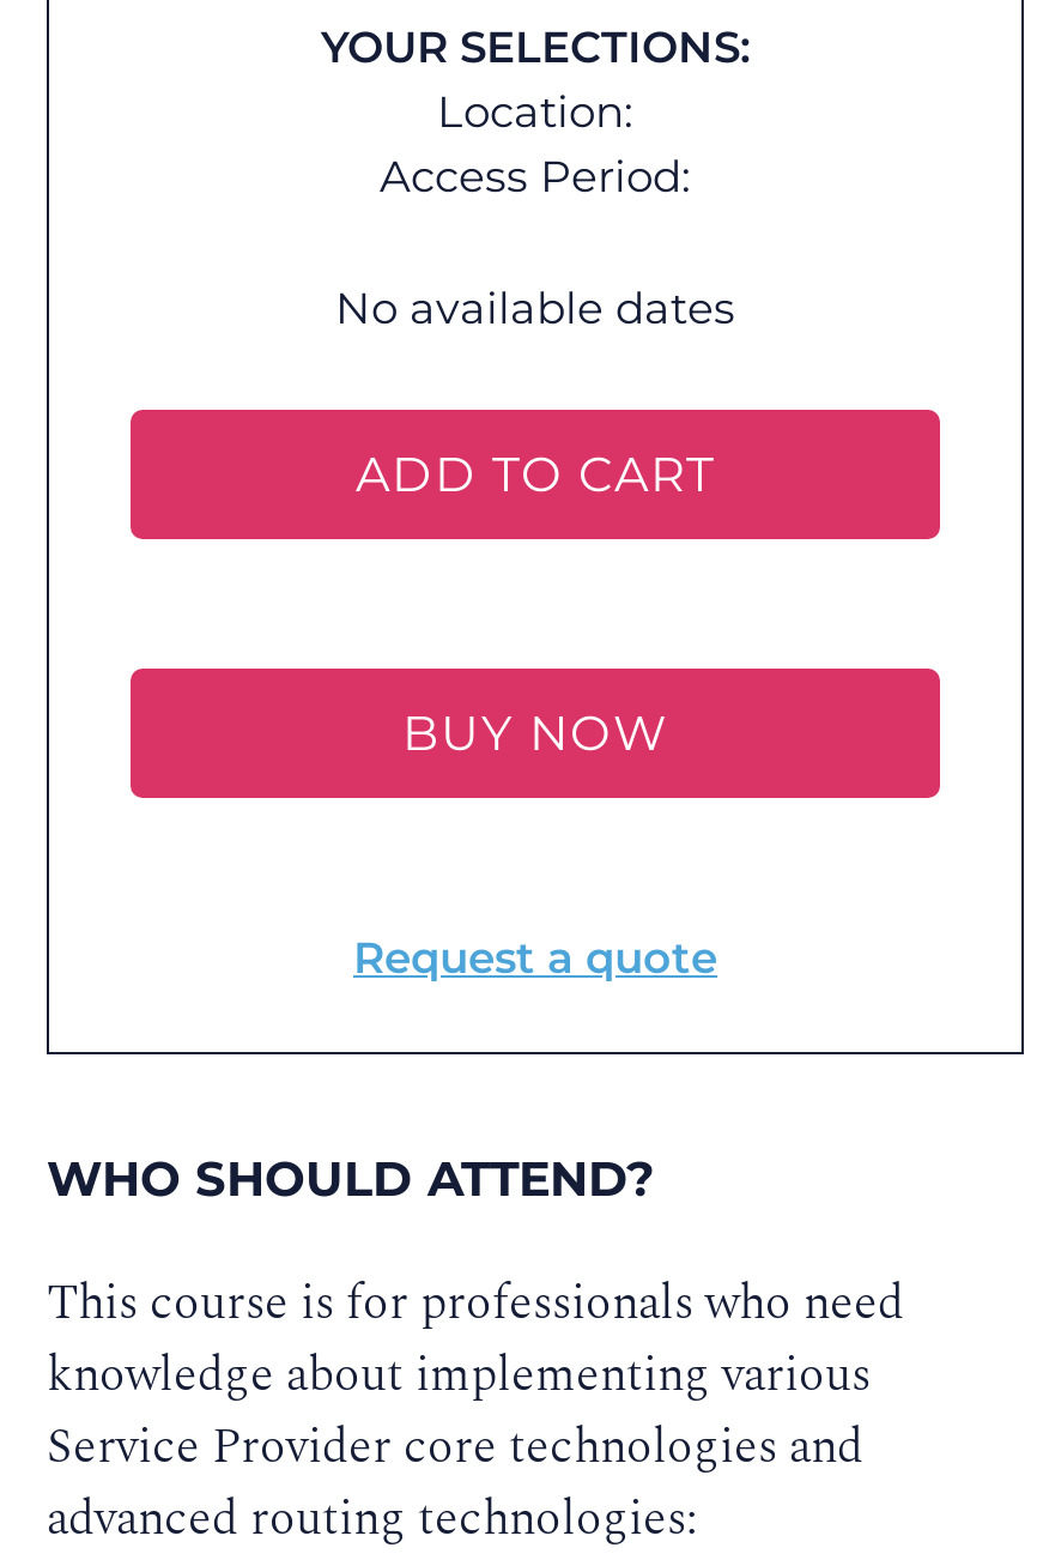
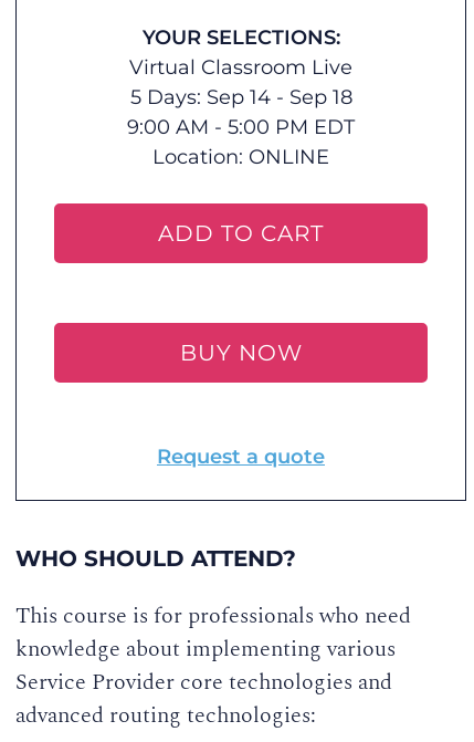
- Location:
- Access Period:
- No available dates
+ Virtual Classroom Live
+ 5 Days: Sep 14 - Sep 18
+ 9:00 AM - 5:00 PM EDT
+ Location: ONLINE
